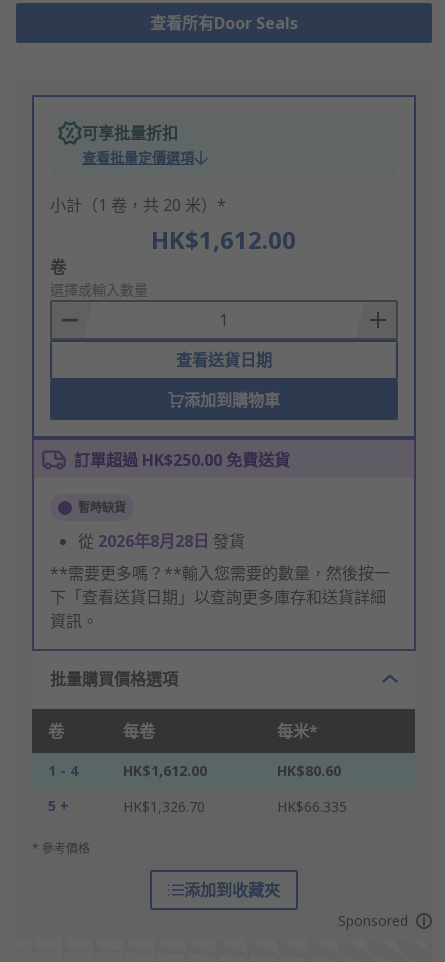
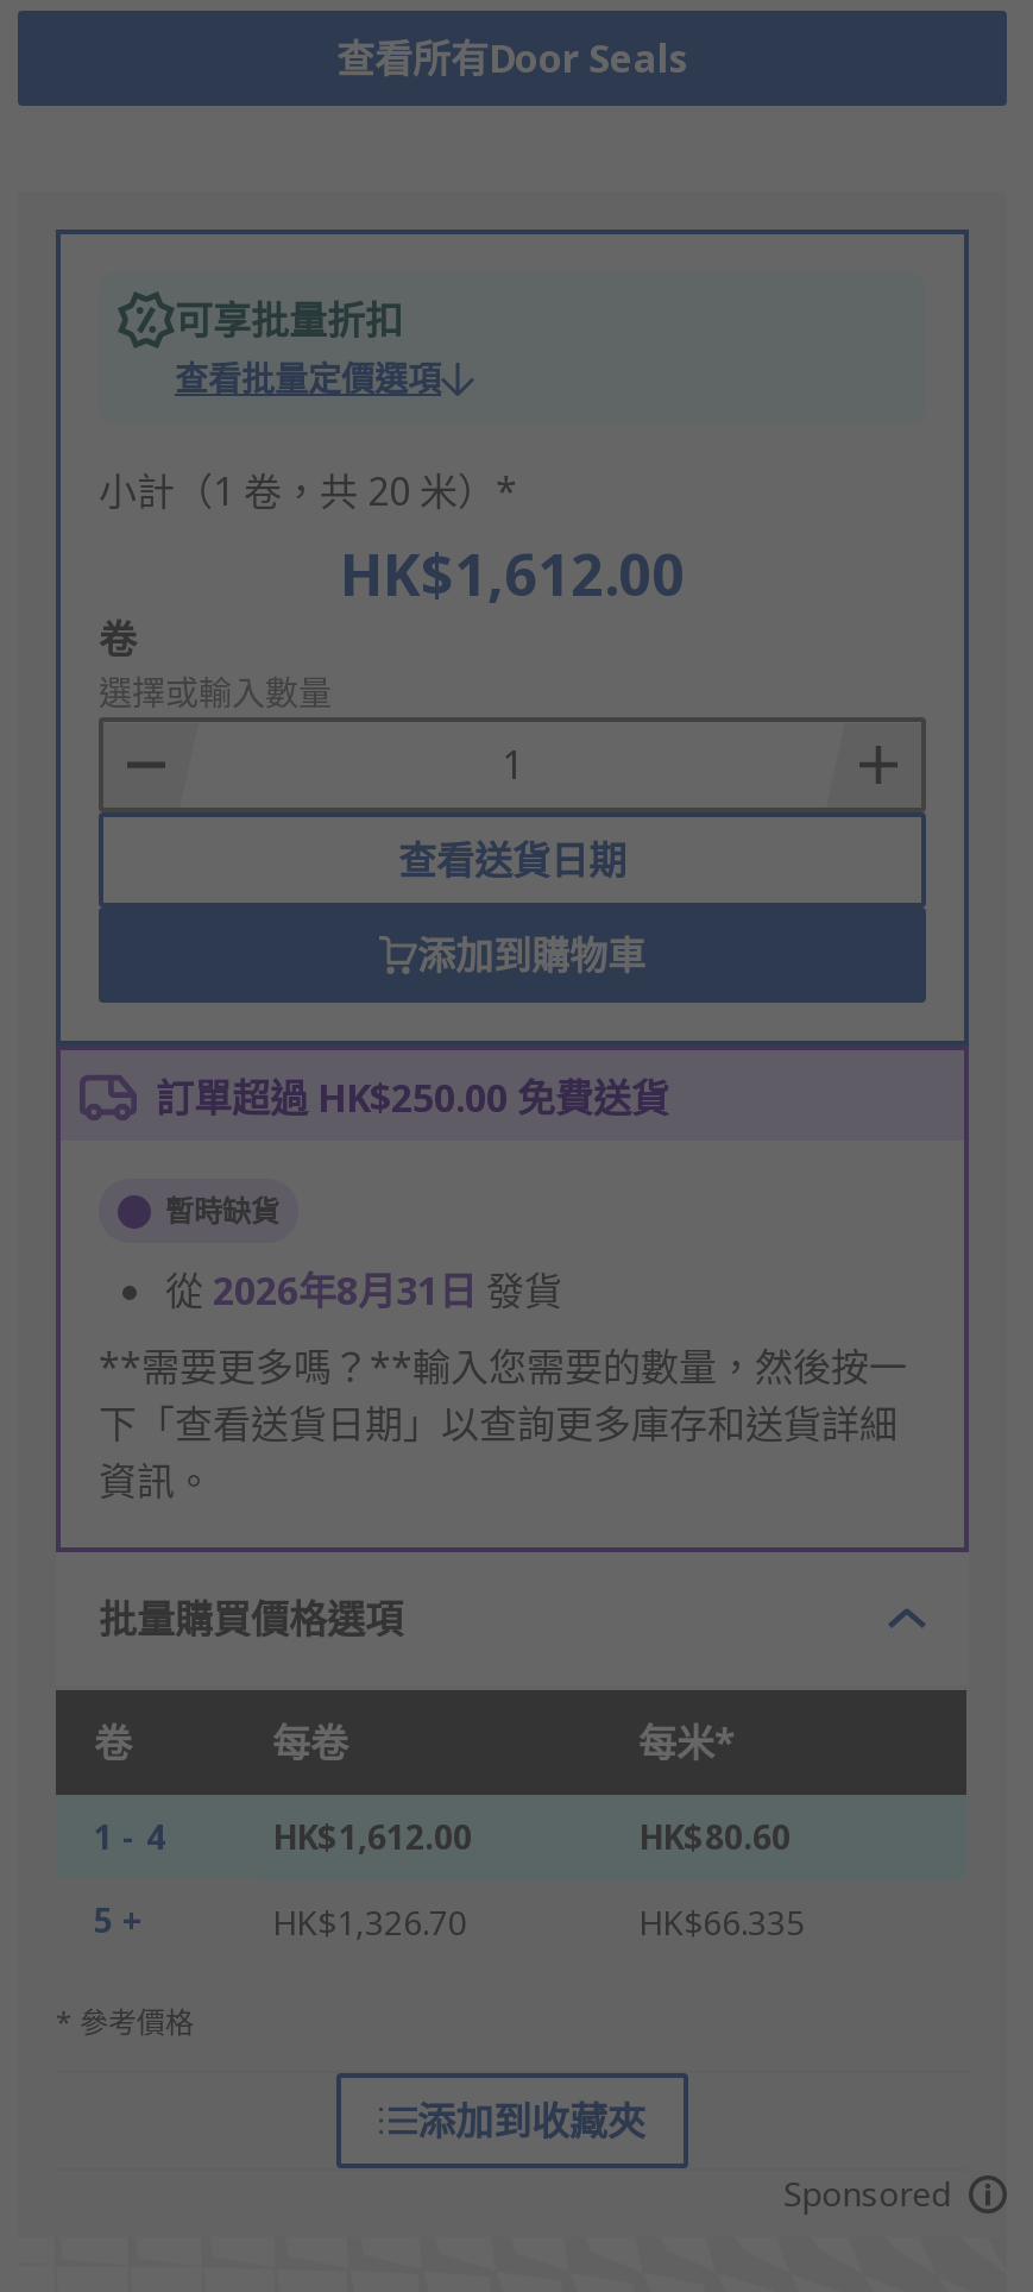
- 從2026年8月28日發貨
+ 從2026年8月31日發貨
